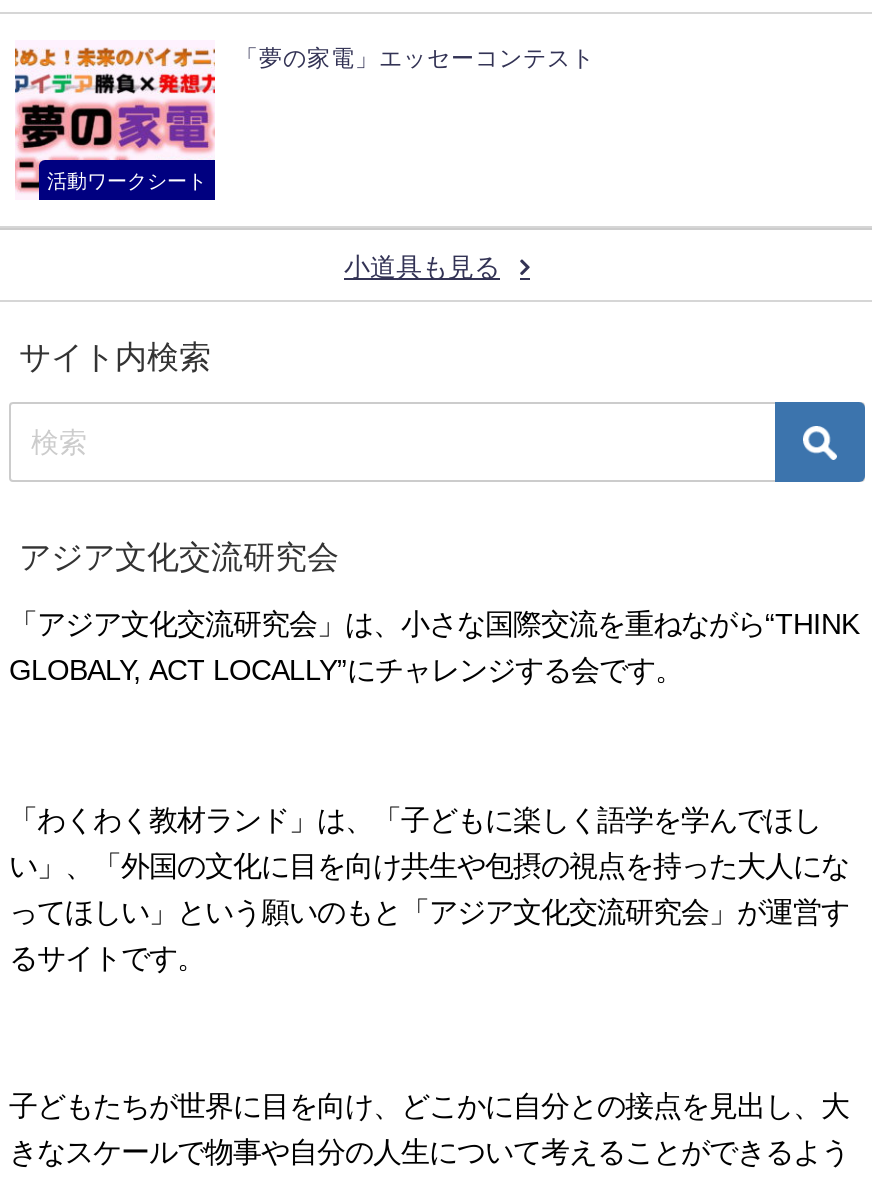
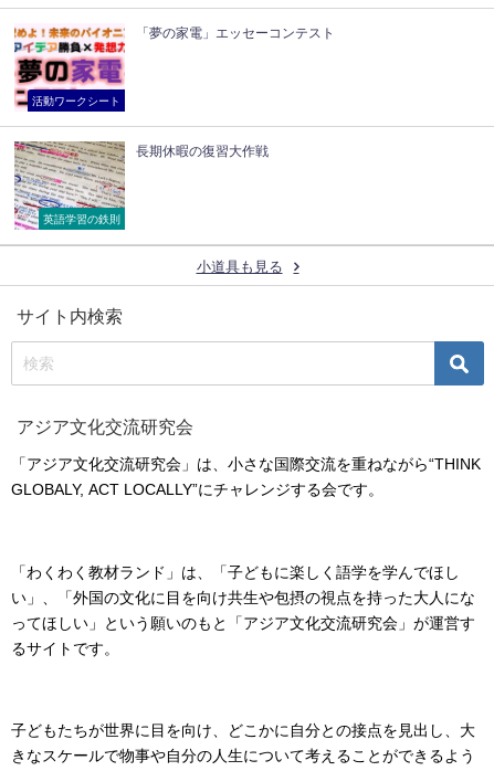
+ [image]
+ 英語学習の鉄則

+ 長期休暇の復習大作戦
